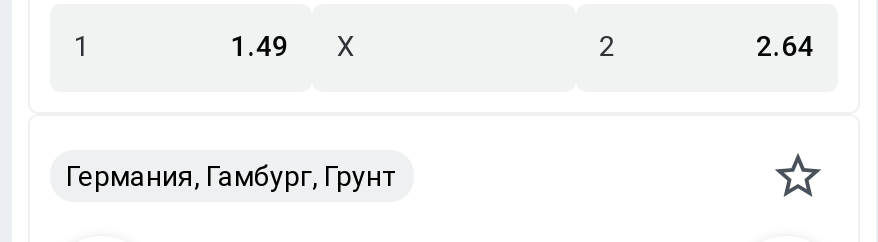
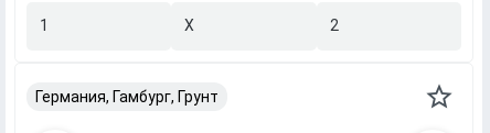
- 1.49

- 2.64
